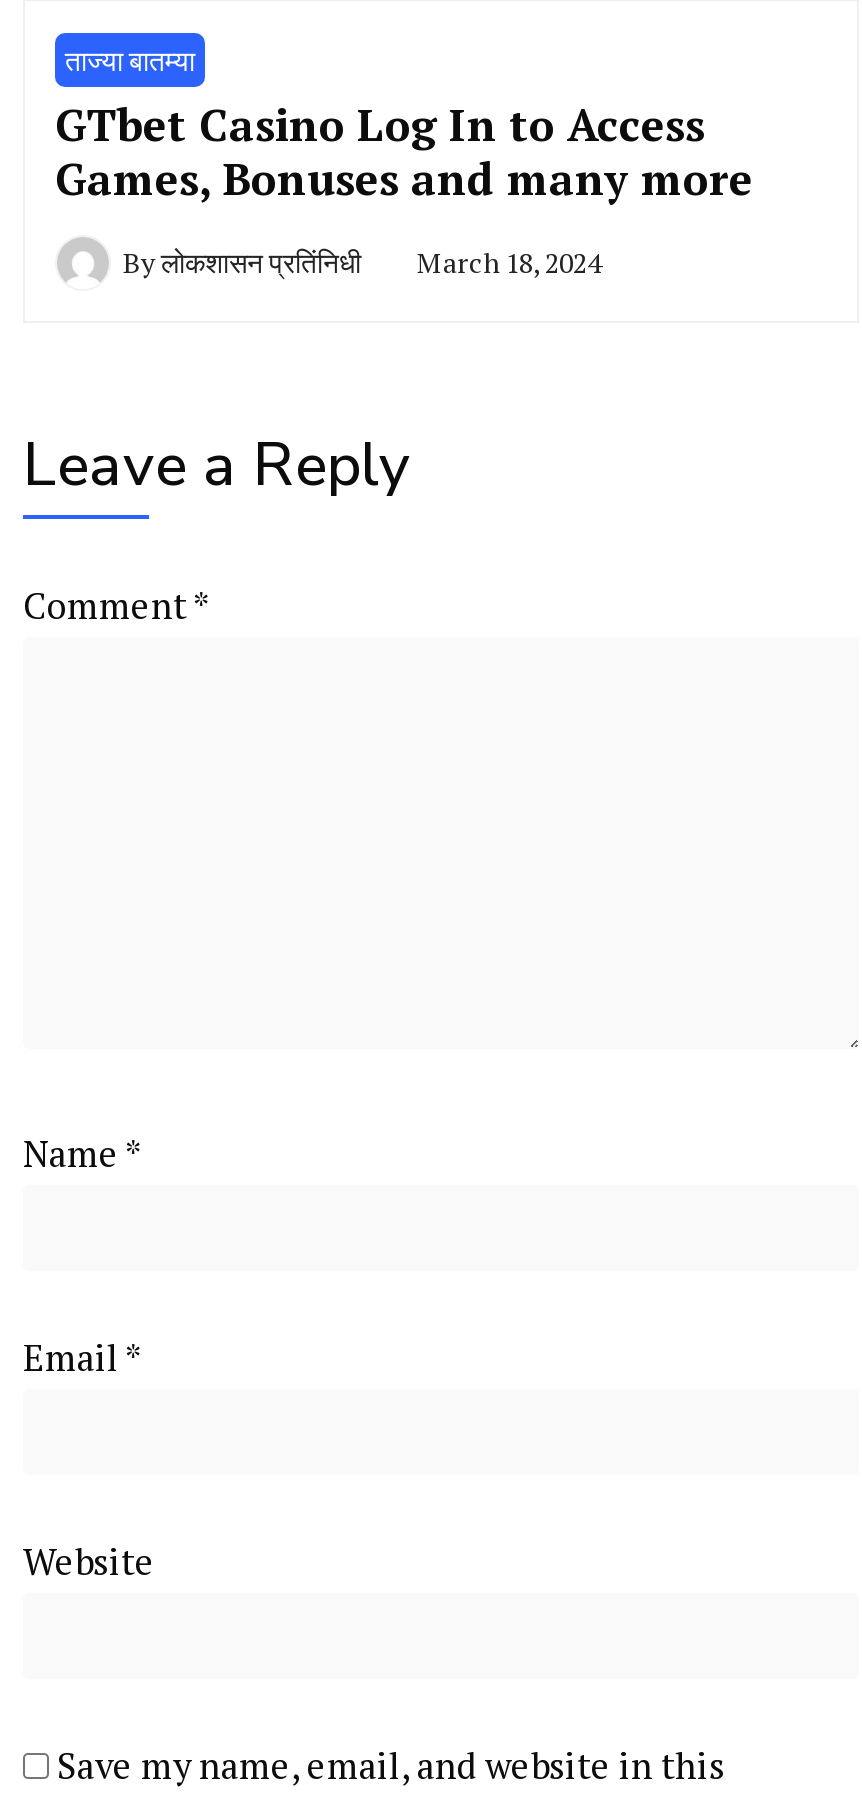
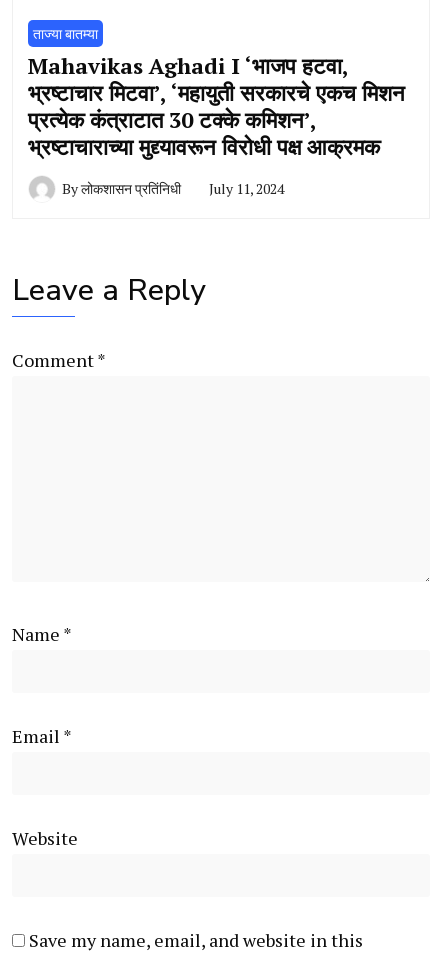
- GTbet Casino Log In to Access
- Games, Bonuses and many more
+ Mahavikas Aghadi I ‘भाजप हटवा,
+ भ्रष्टाचार मिटवा’, ‘महायुती सरकारचे एकच मिशन
+ प्रत्येक कंत्राटात 30 टक्के कमिशन’,
+ भ्रष्टाचाराच्या मुद्द्यावरून विरोधी पक्ष आक्रमक

- Byलोकशासन प्रतिंनिधी March 18, 2024
+ Byलोकशासन प्रतिंनिधी July 11, 2024
